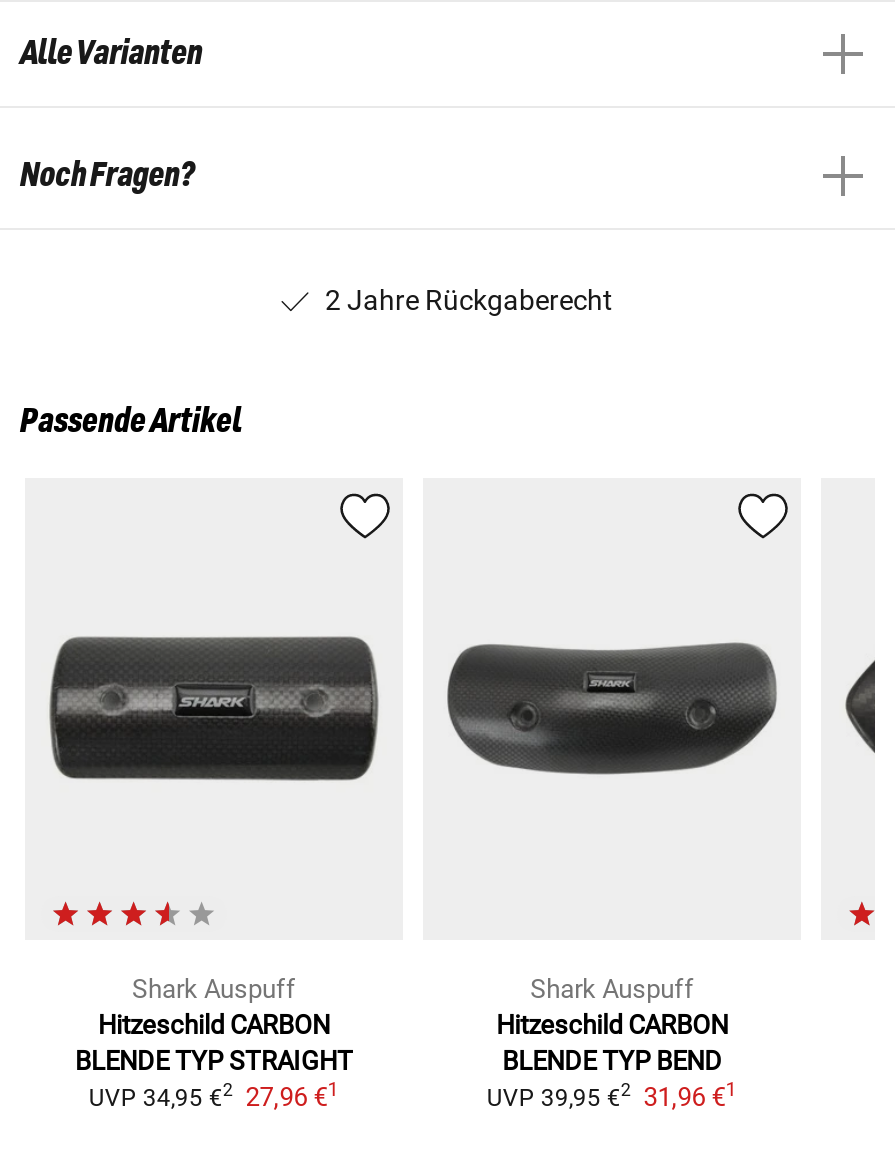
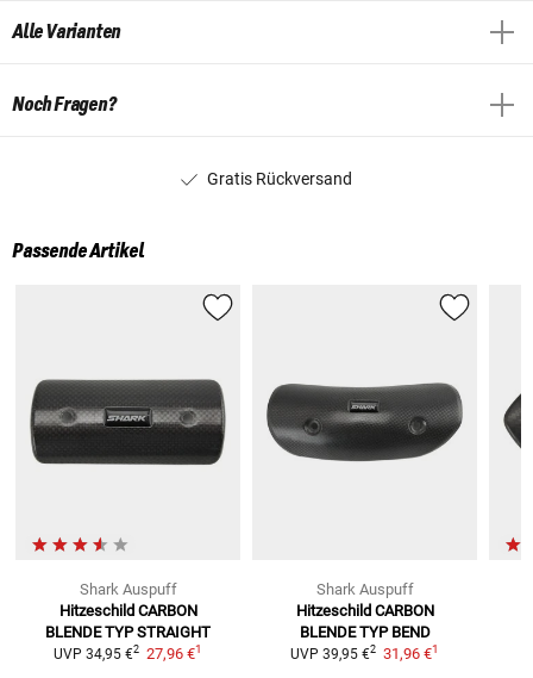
- 2 Jahre Rückgaberecht
+ Gratis Rückversand
